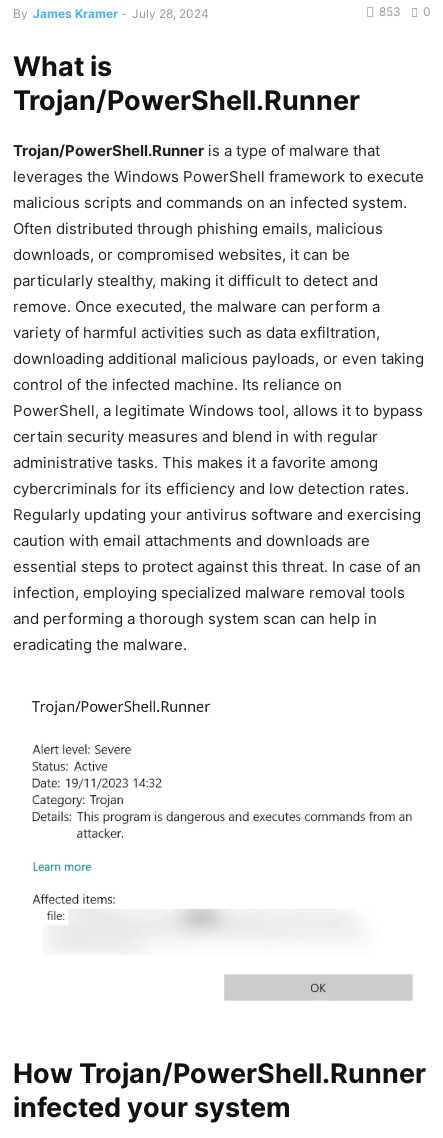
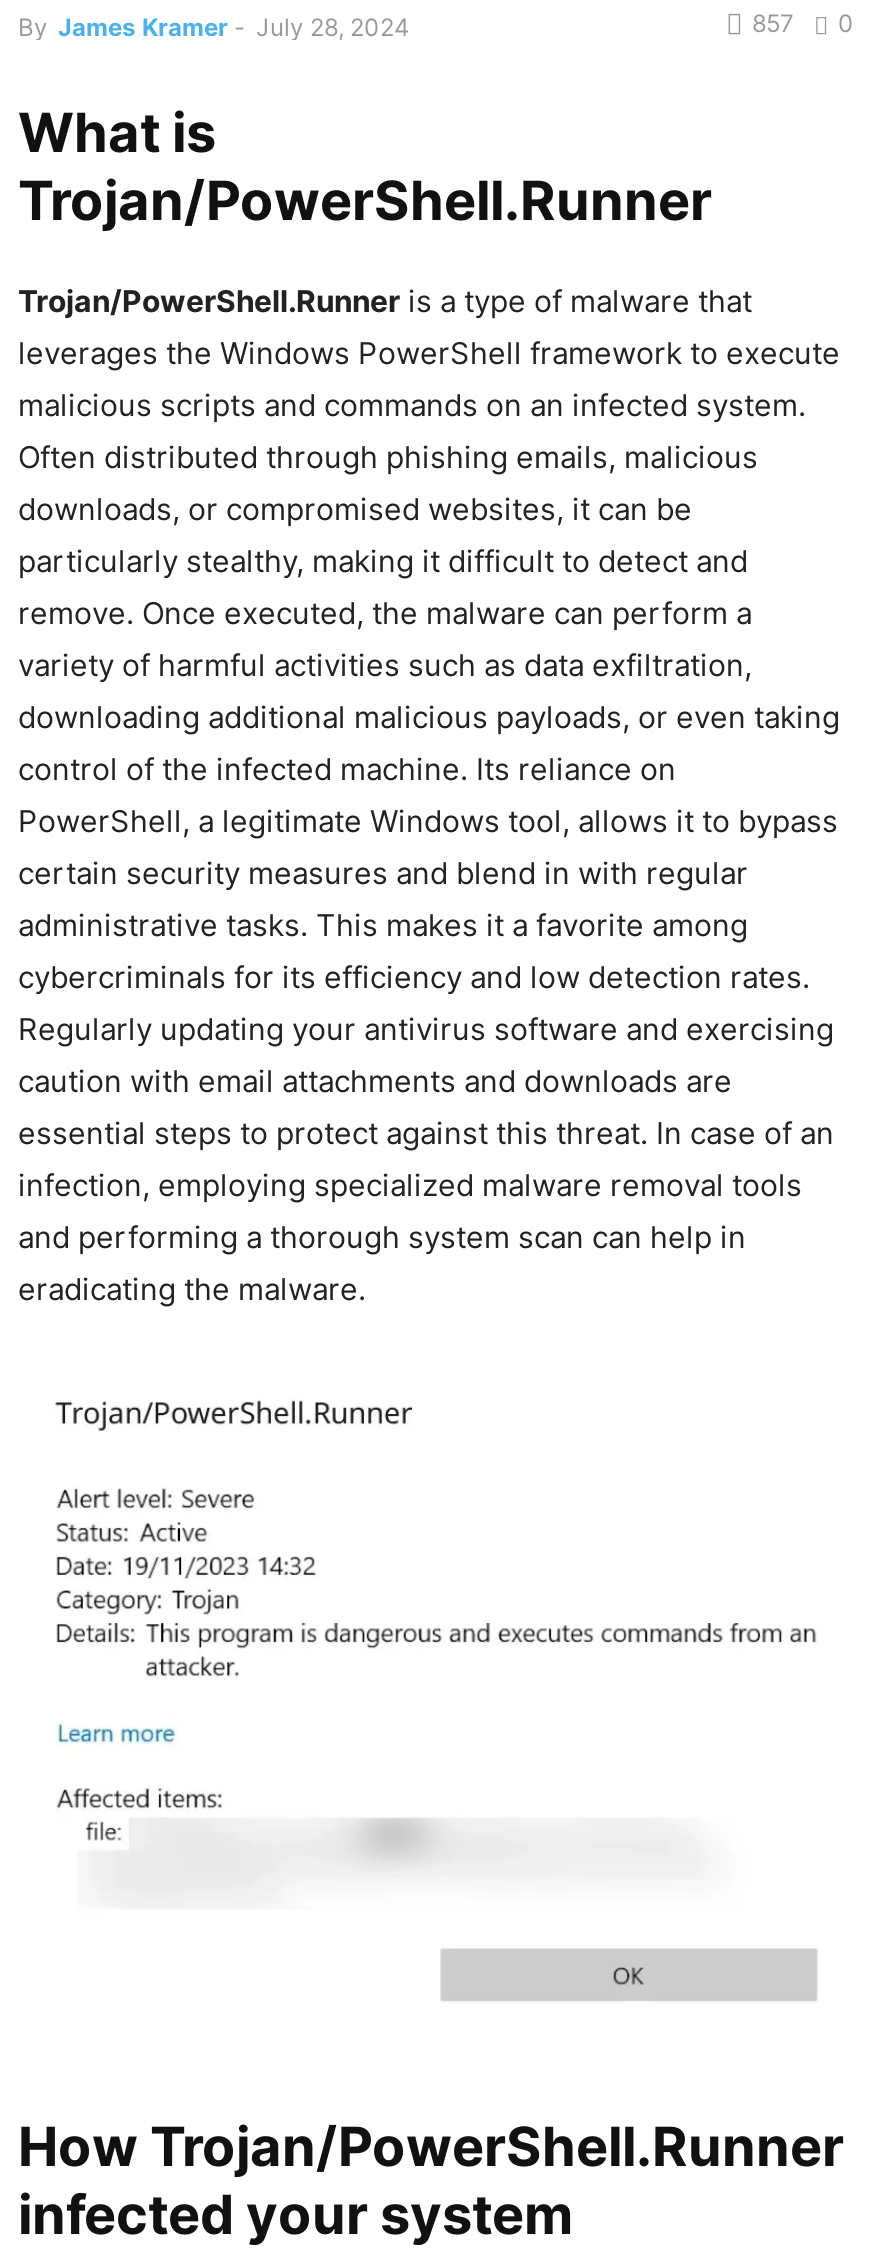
- 853 0
+ 857 0
